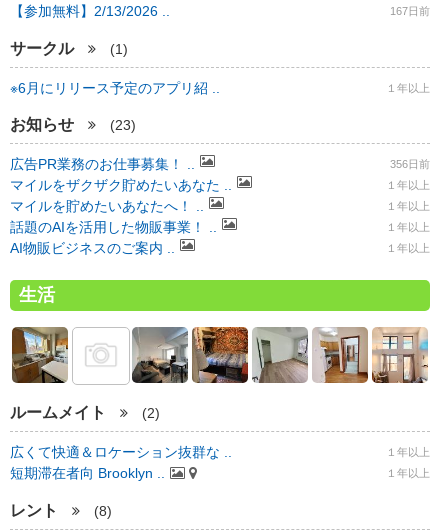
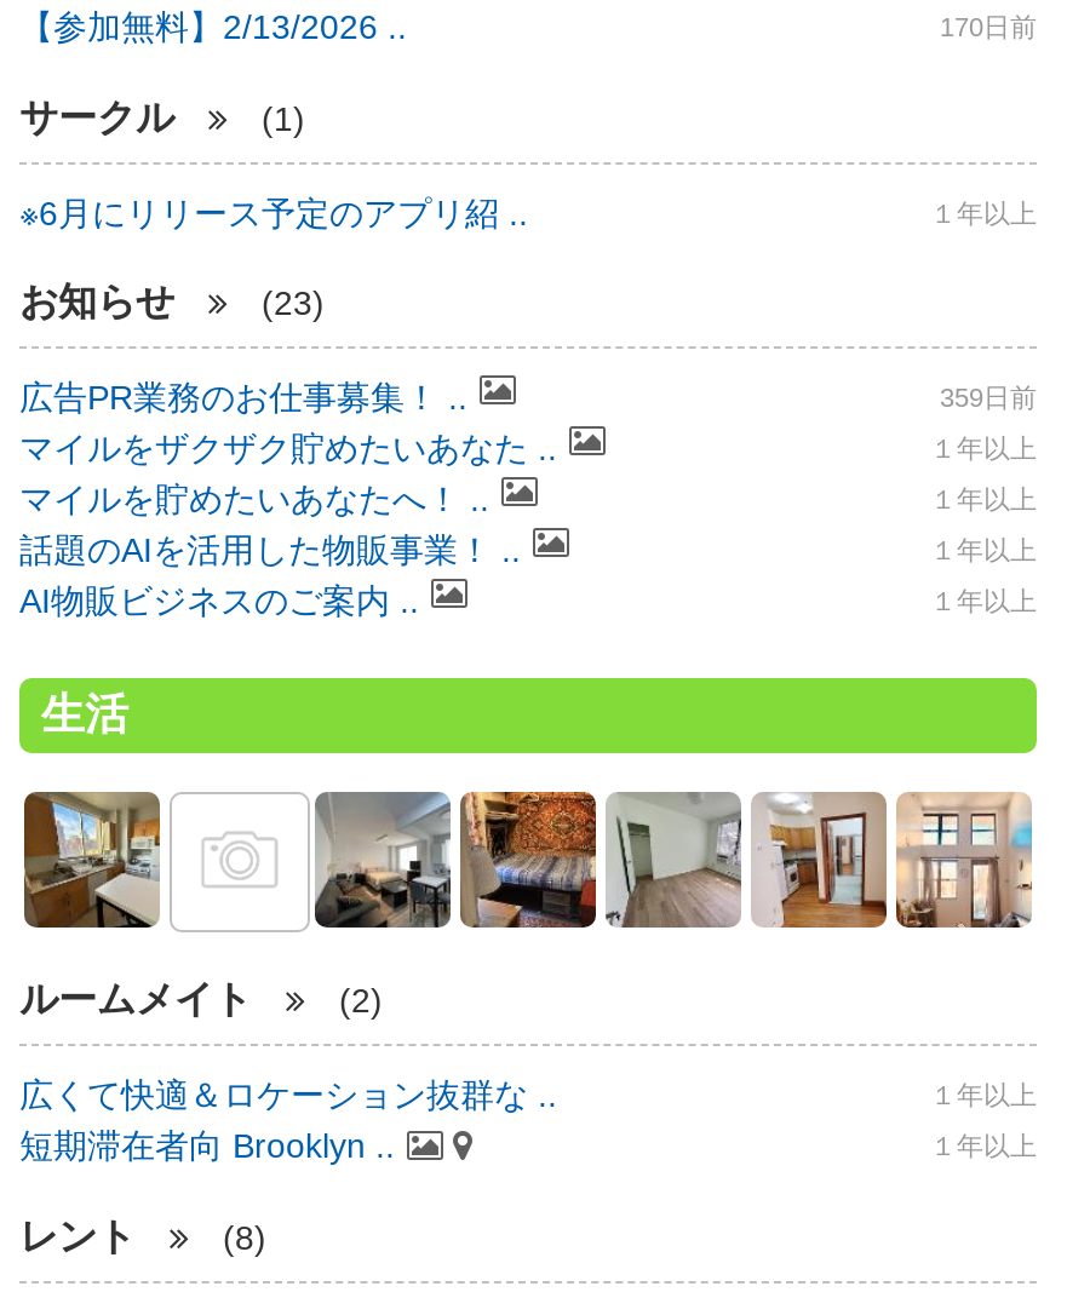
- 167日前
+ 170日前

- 356日前
+ 359日前
